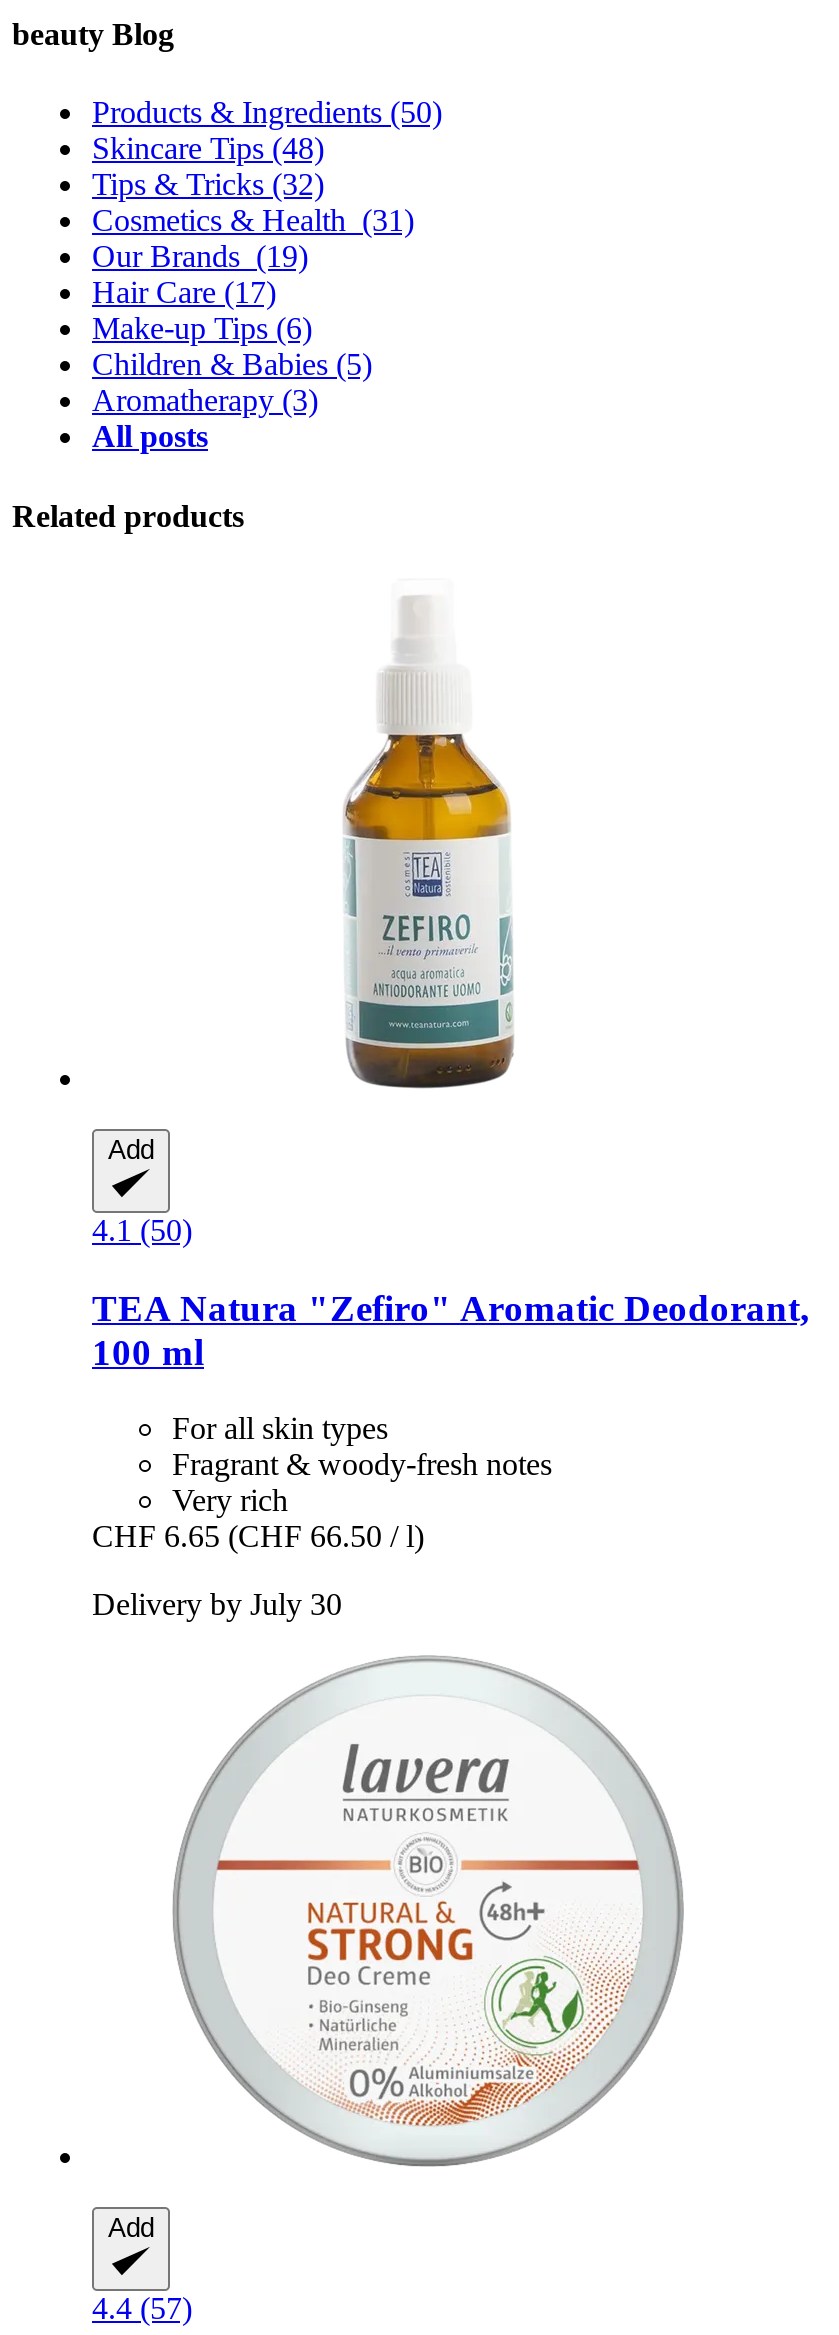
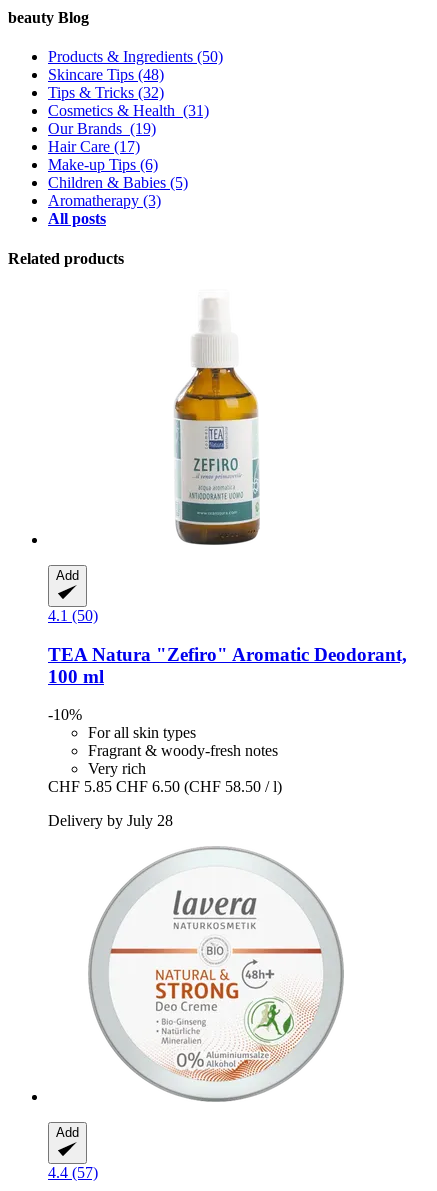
+ -10%

- CHF 6.65 (CHF 66.50 / l)
+ CHF 5.85 CHF 6.50 (CHF 58.50 / l)

- Delivery by July 30
+ Delivery by July 28
